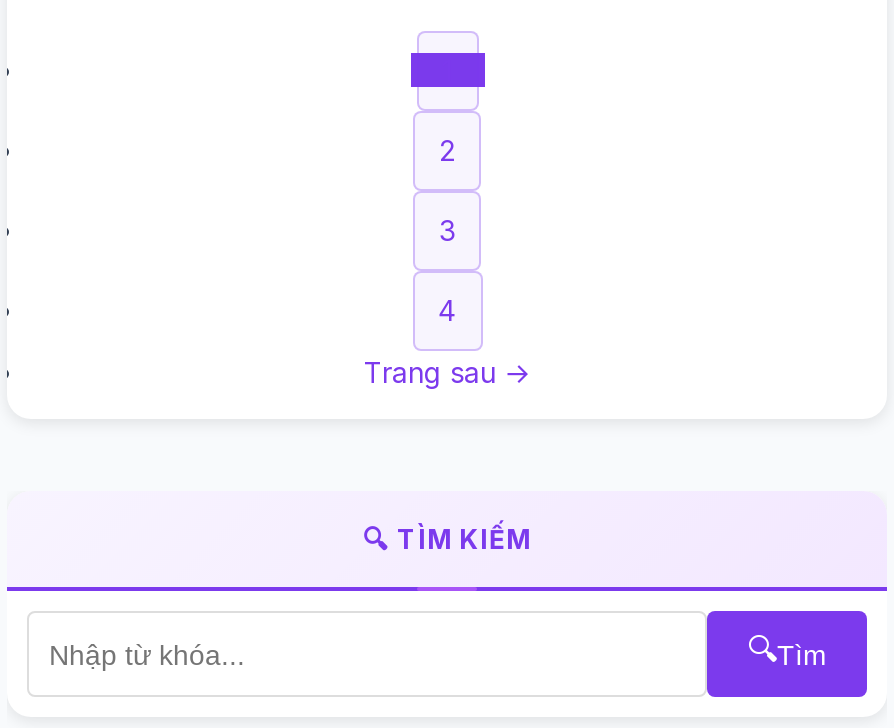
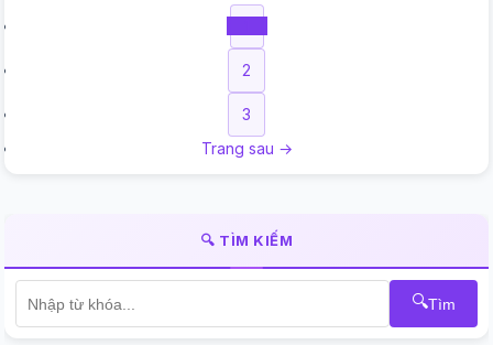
- 4
